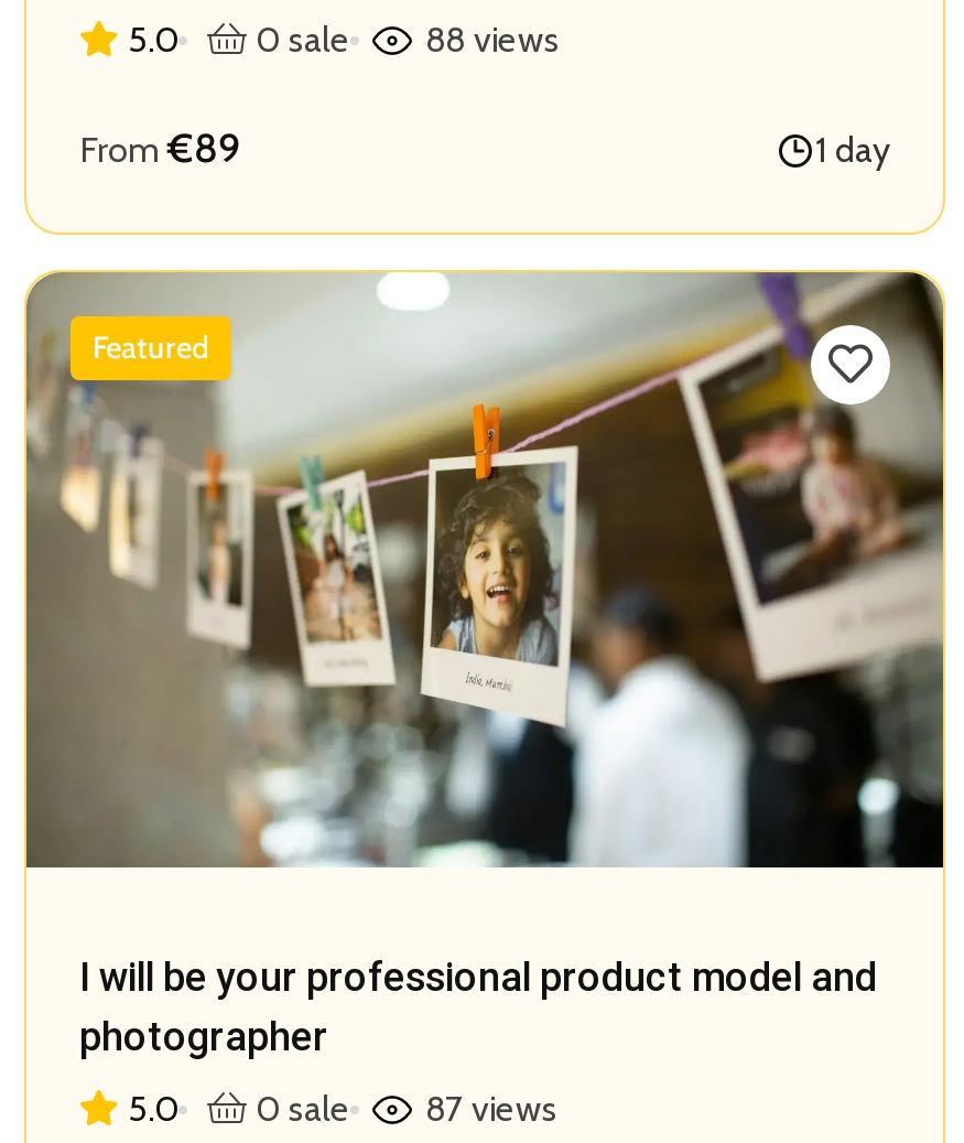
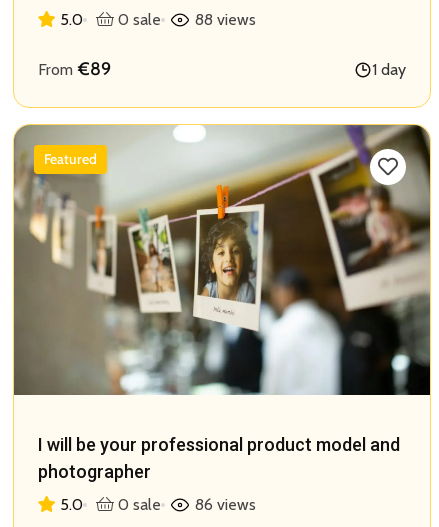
- 87 views
+ 86 views
